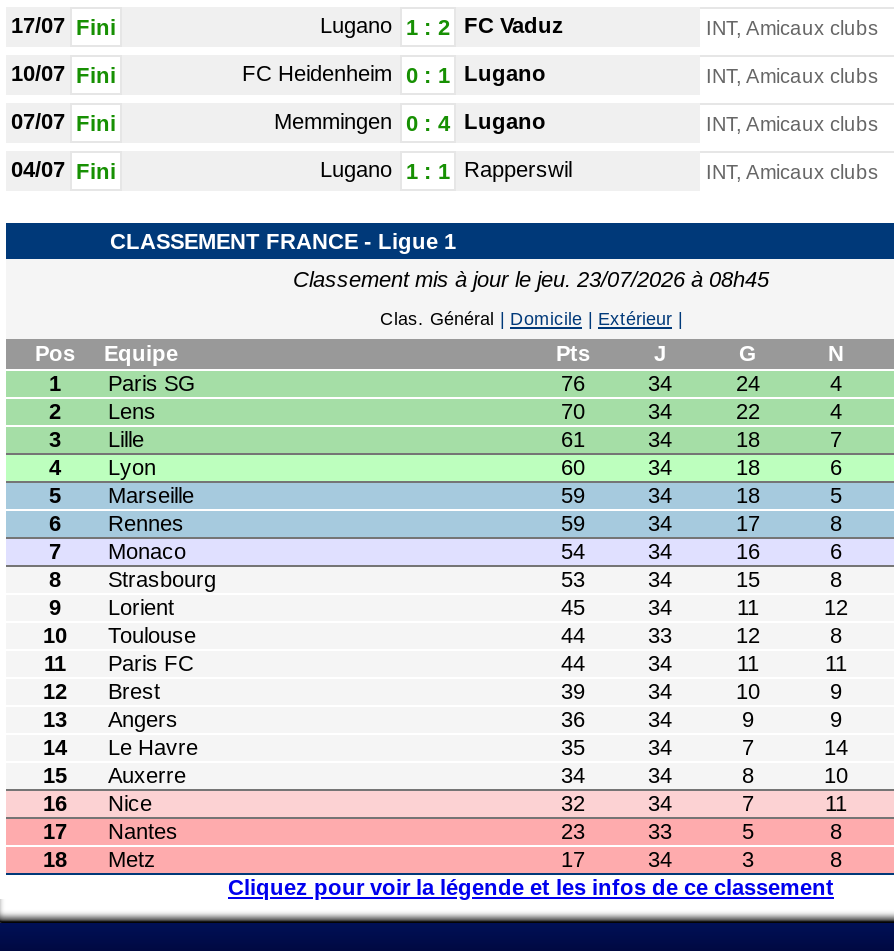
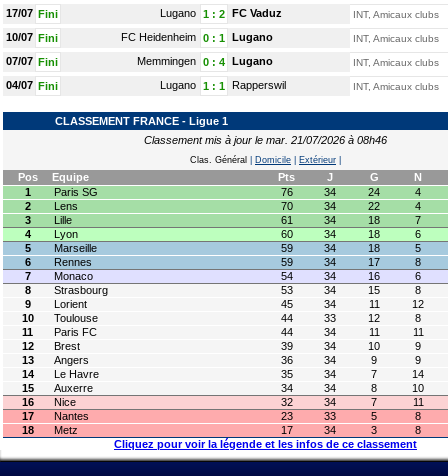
- Classement mis à jour le jeu. 23/07/2026 à 08h45
+ Classement mis à jour le mar. 21/07/2026 à 08h46
